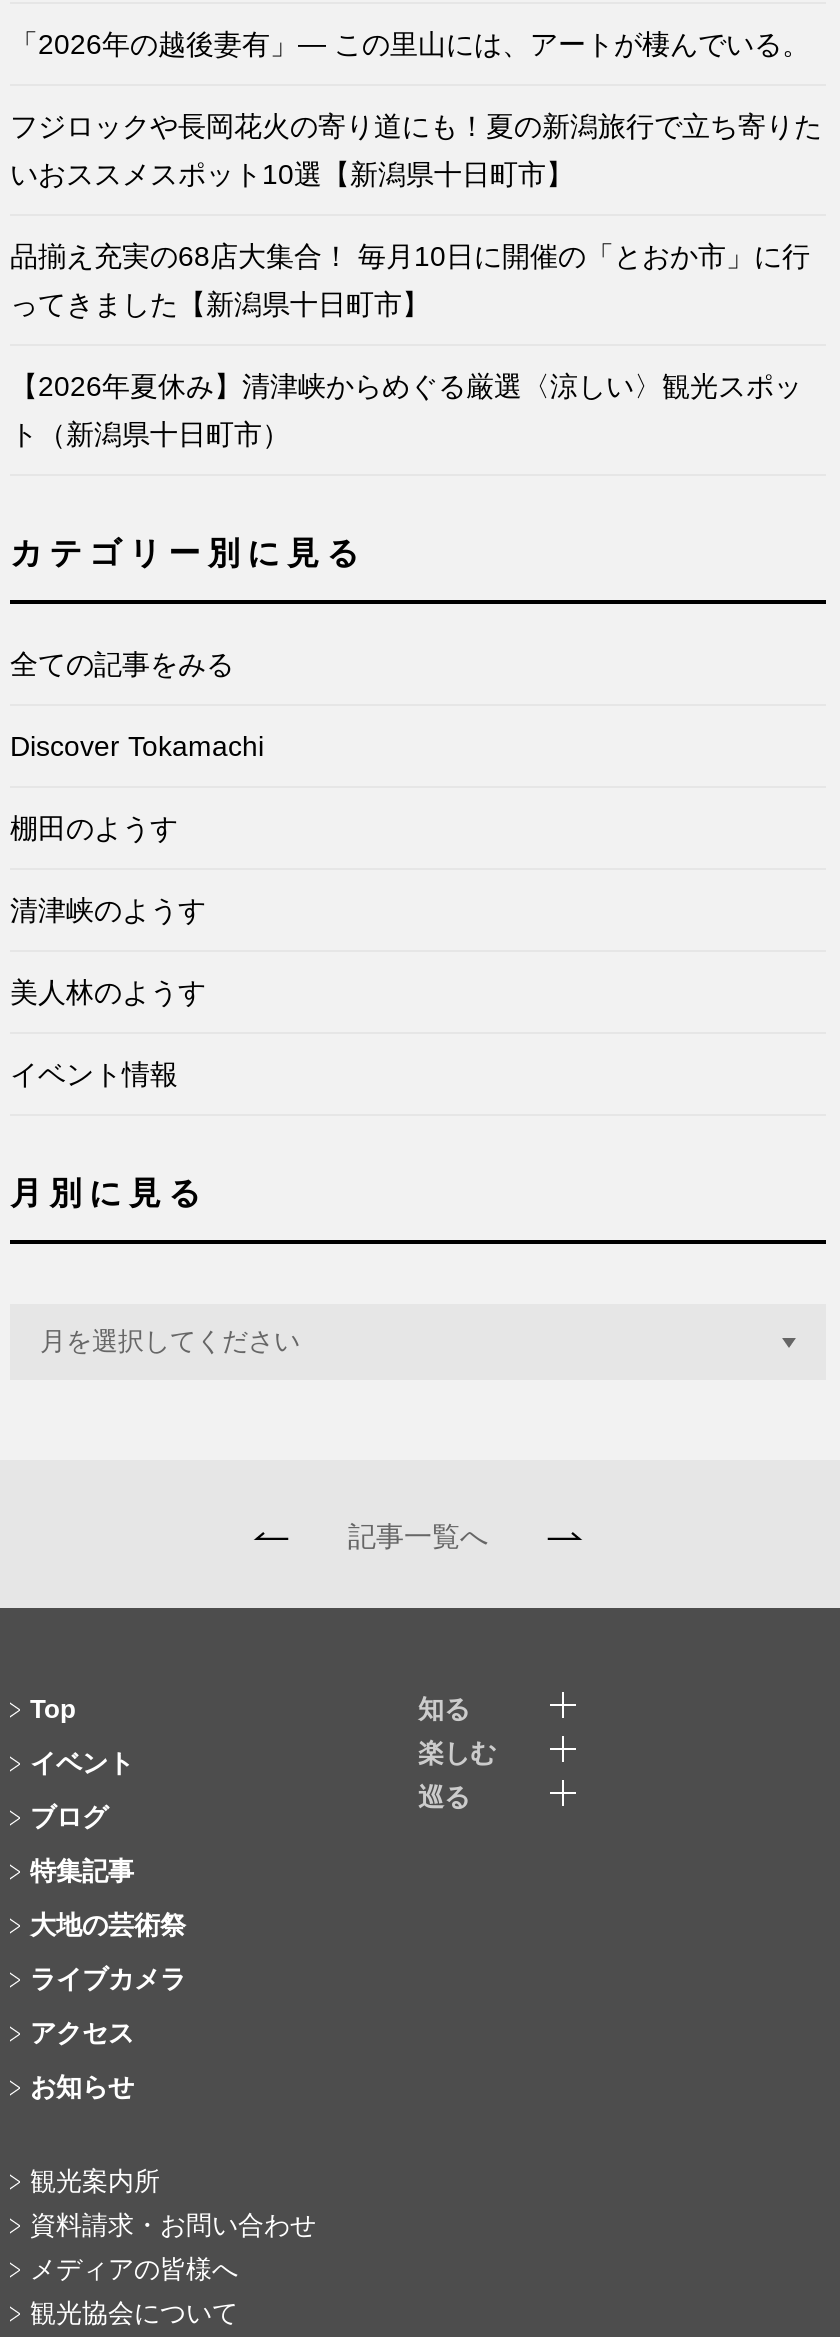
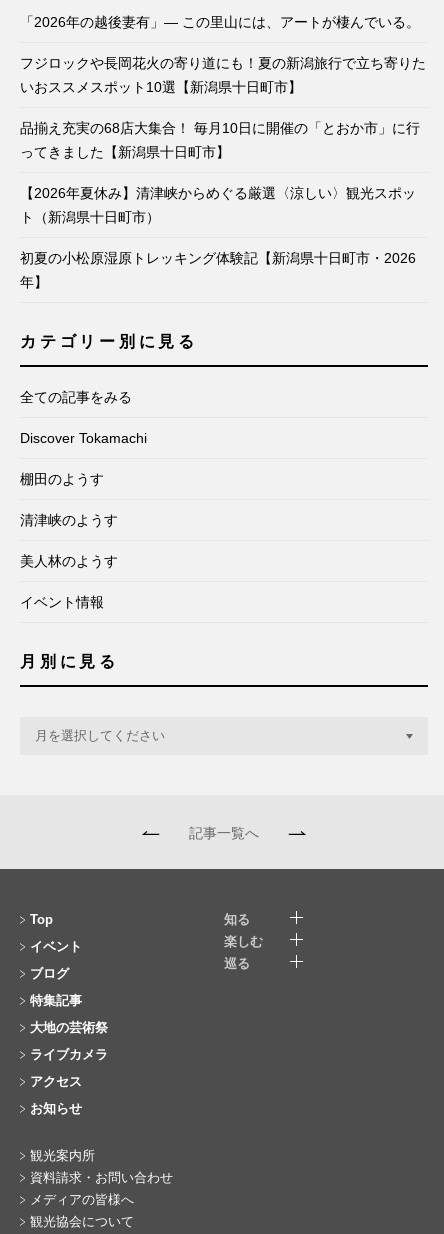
+ 初夏の小松原湿原トレッキング体験記【新潟県十日町市・2026
+ 年】
